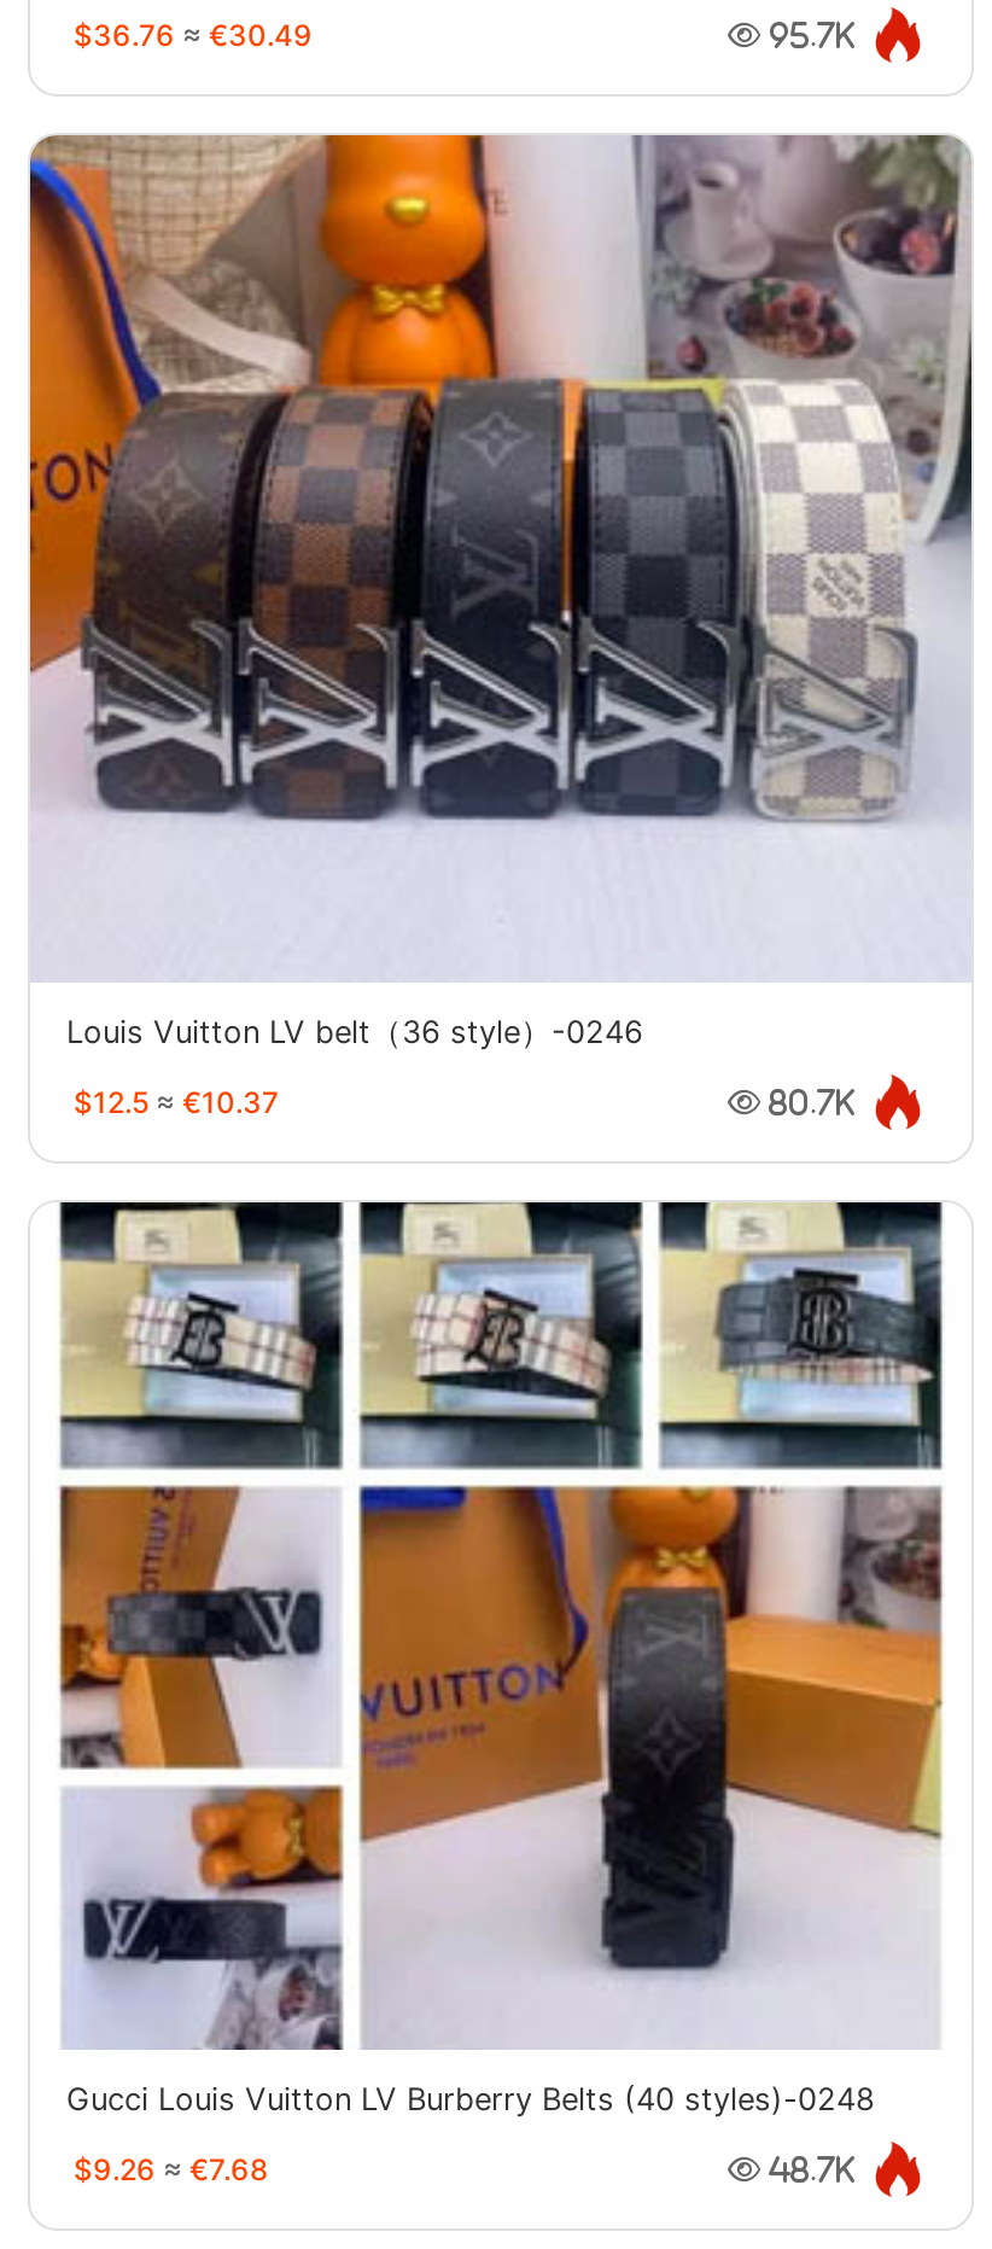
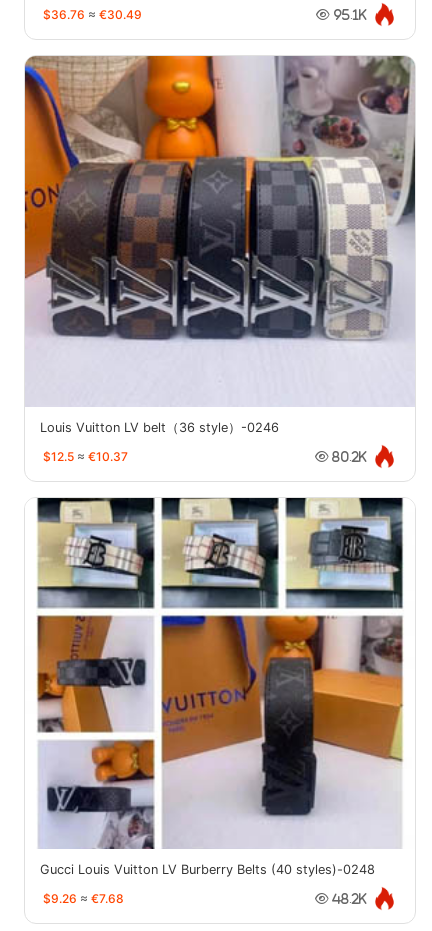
- 95.7K
+ 95.1K

- 80.7K
+ 80.2K

- 48.7K
+ 48.2K
